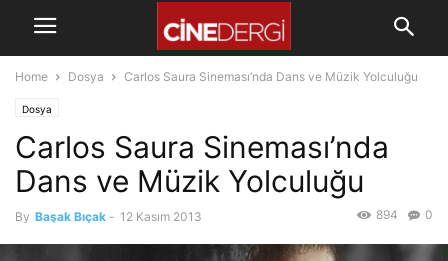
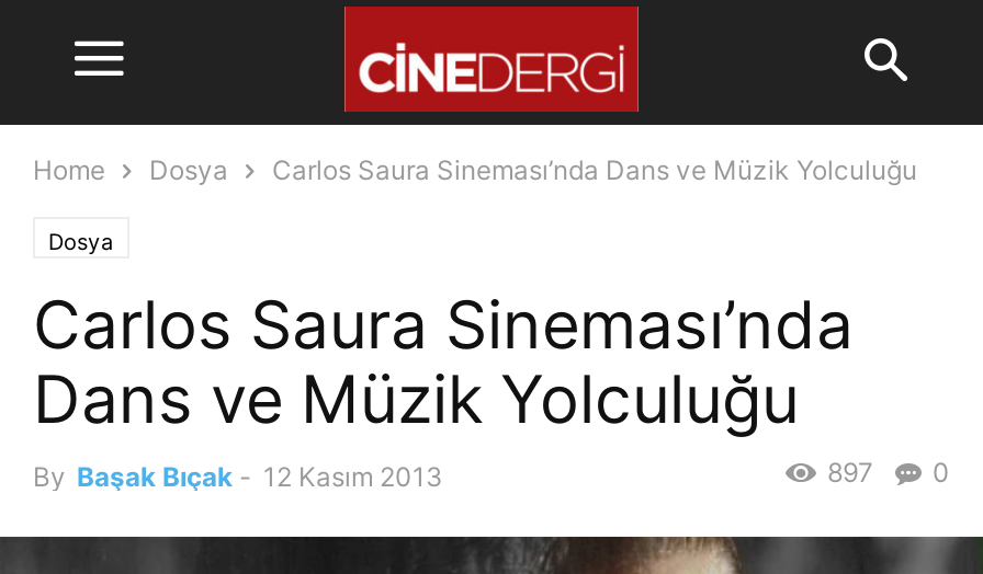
- 894 0
+ 897 0
